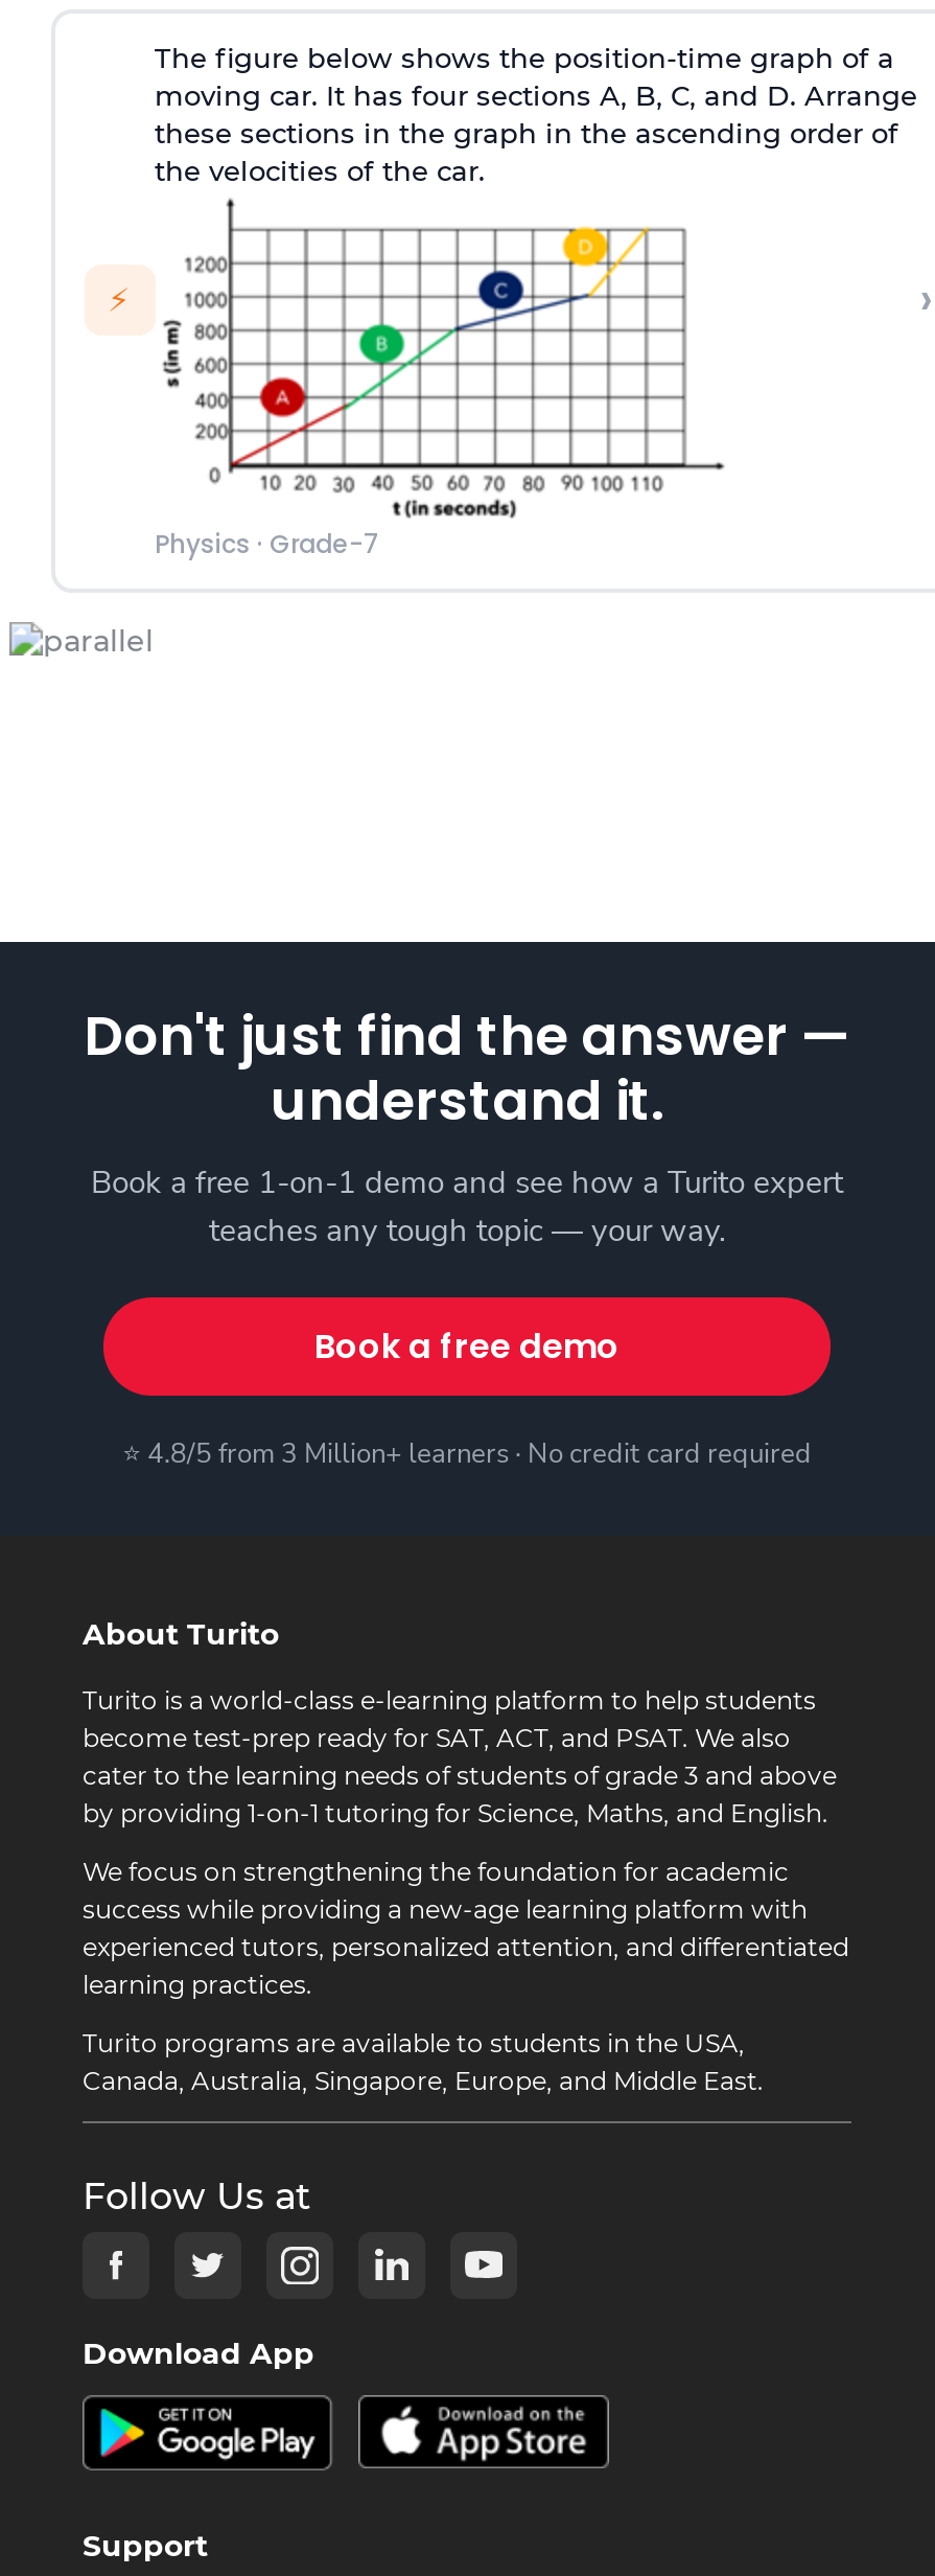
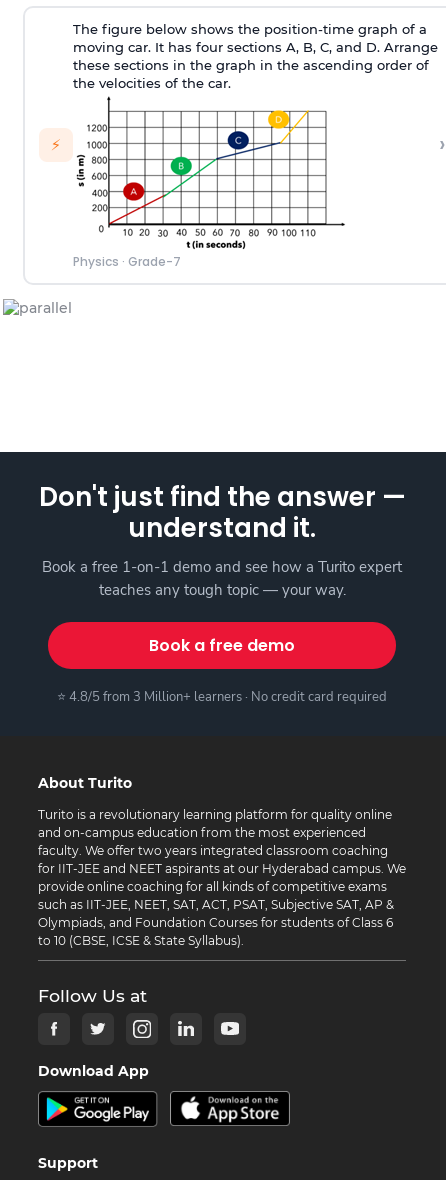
- Turito is a world-class e-learning platform to help students
- become test-prep ready for SAT, ACT, and PSAT. We also
- cater to the learning needs of students of grade 3 and above
- by providing 1-on-1 tutoring for Science, Maths, and English.
- We focus on strengthening the foundation for academic
- success while providing a new-age learning platform with
- experienced tutors, personalized attention, and differentiated
- learning practices.
- Turito programs are available to students in the USA,
- Canada, Australia, Singapore, Europe, and Middle East.
+ Turito is a revolutionary learning platform for quality online
+ and on-campus education from the most experienced
+ faculty. We offer two years integrated classroom coaching
+ for IIT-JEE and NEET aspirants at our Hyderabad campus. We
+ provide online coaching for all kinds of competitive exams
+ such as IIT-JEE, NEET, SAT, ACT, PSAT, Subjective SAT, AP &
+ Olympiads, and Foundation Courses for students of Class 6
+ to 10 (CBSE, ICSE & State Syllabus).
